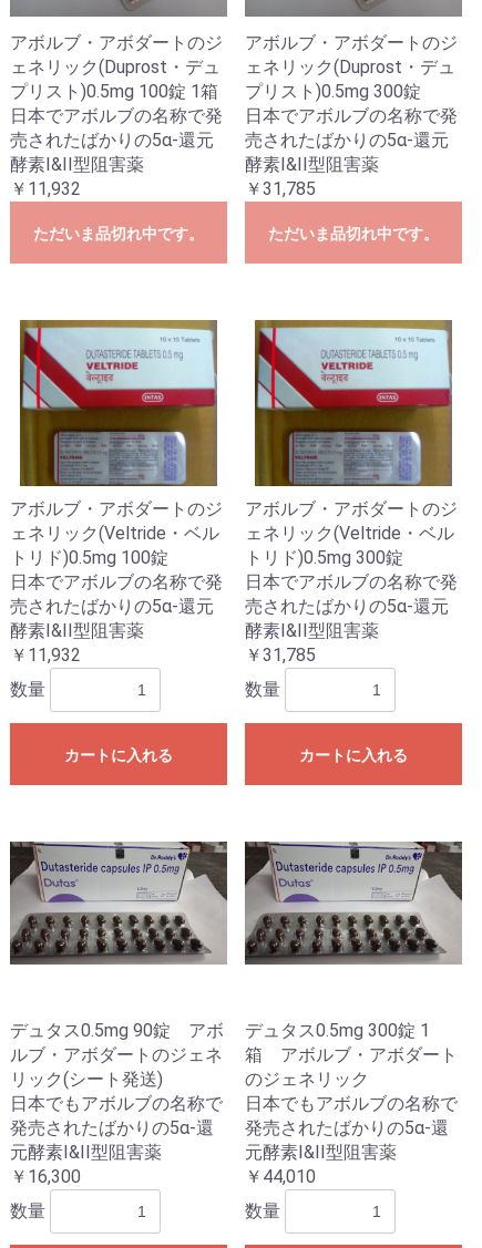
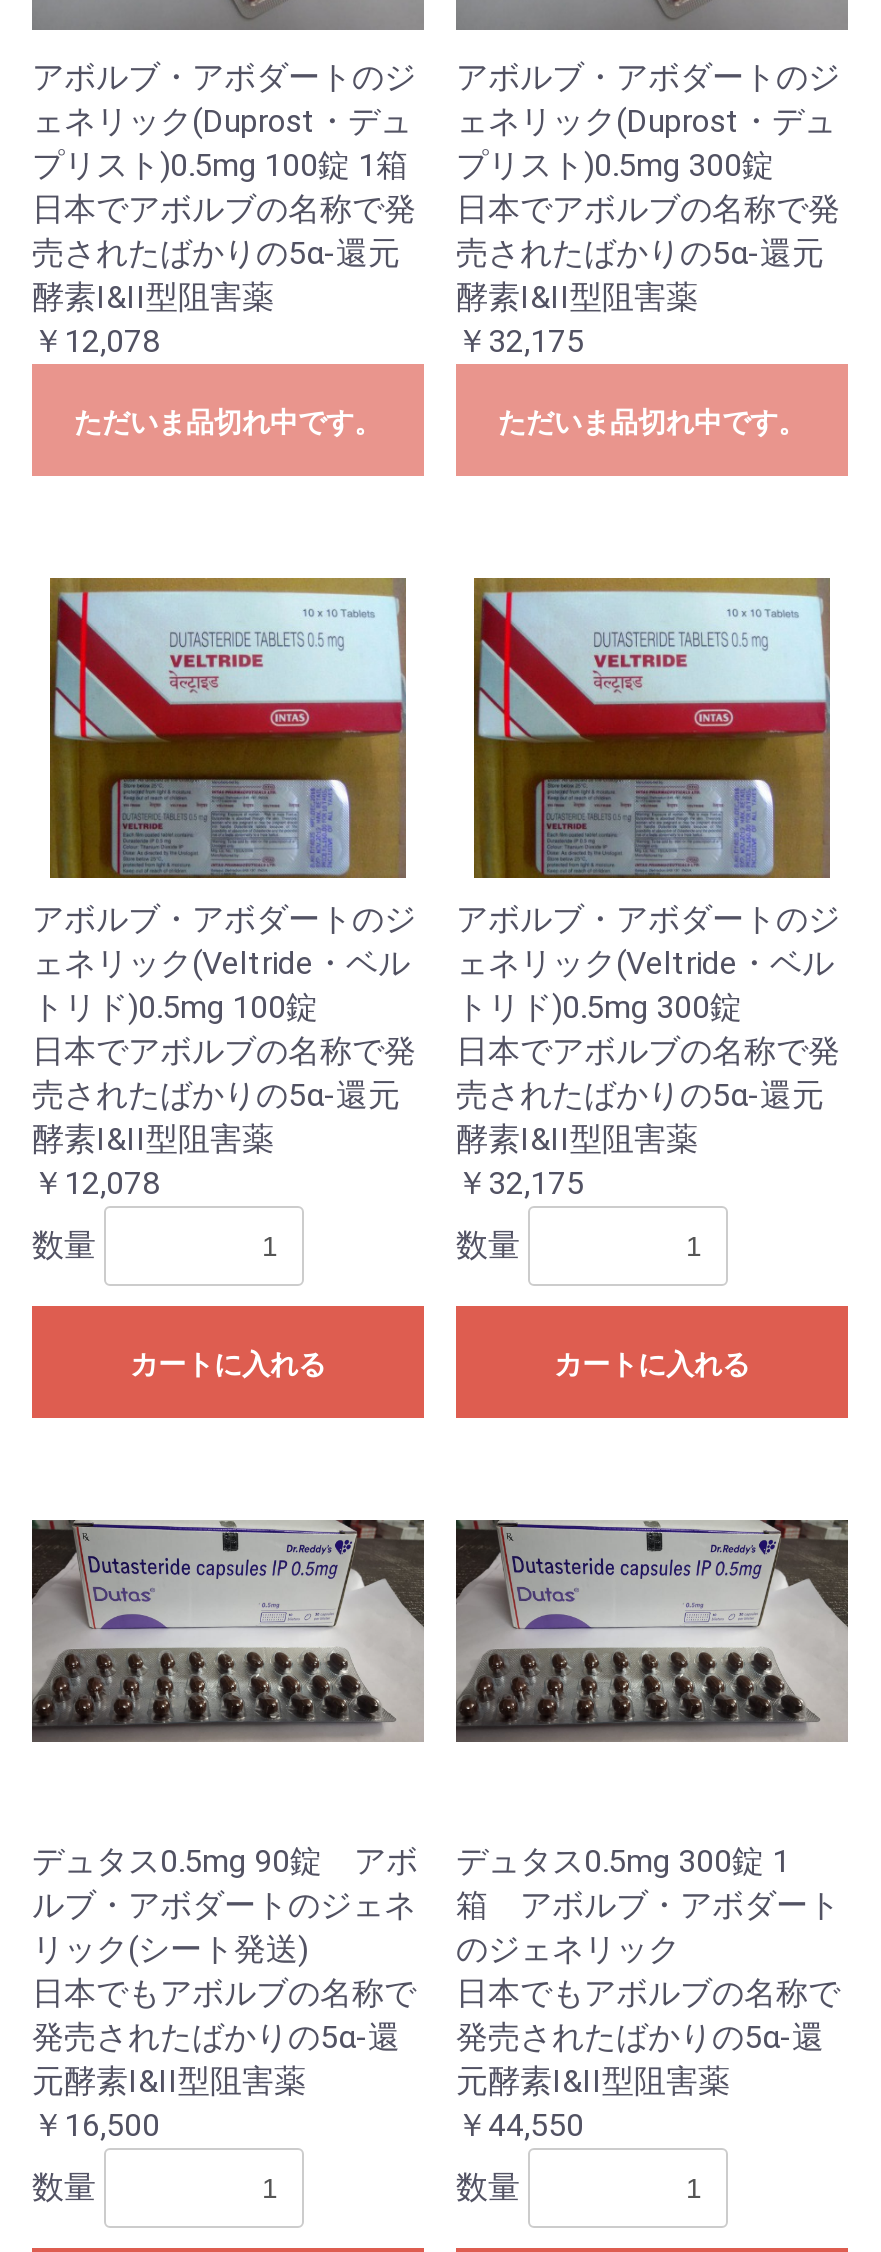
- ￥11,932
+ ￥12,078

- ￥31,785
+ ￥32,175

- ￥11,932
+ ￥12,078

- ￥31,785
+ ￥32,175

- ￥16,300
+ ￥16,500

- ￥44,010
+ ￥44,550
